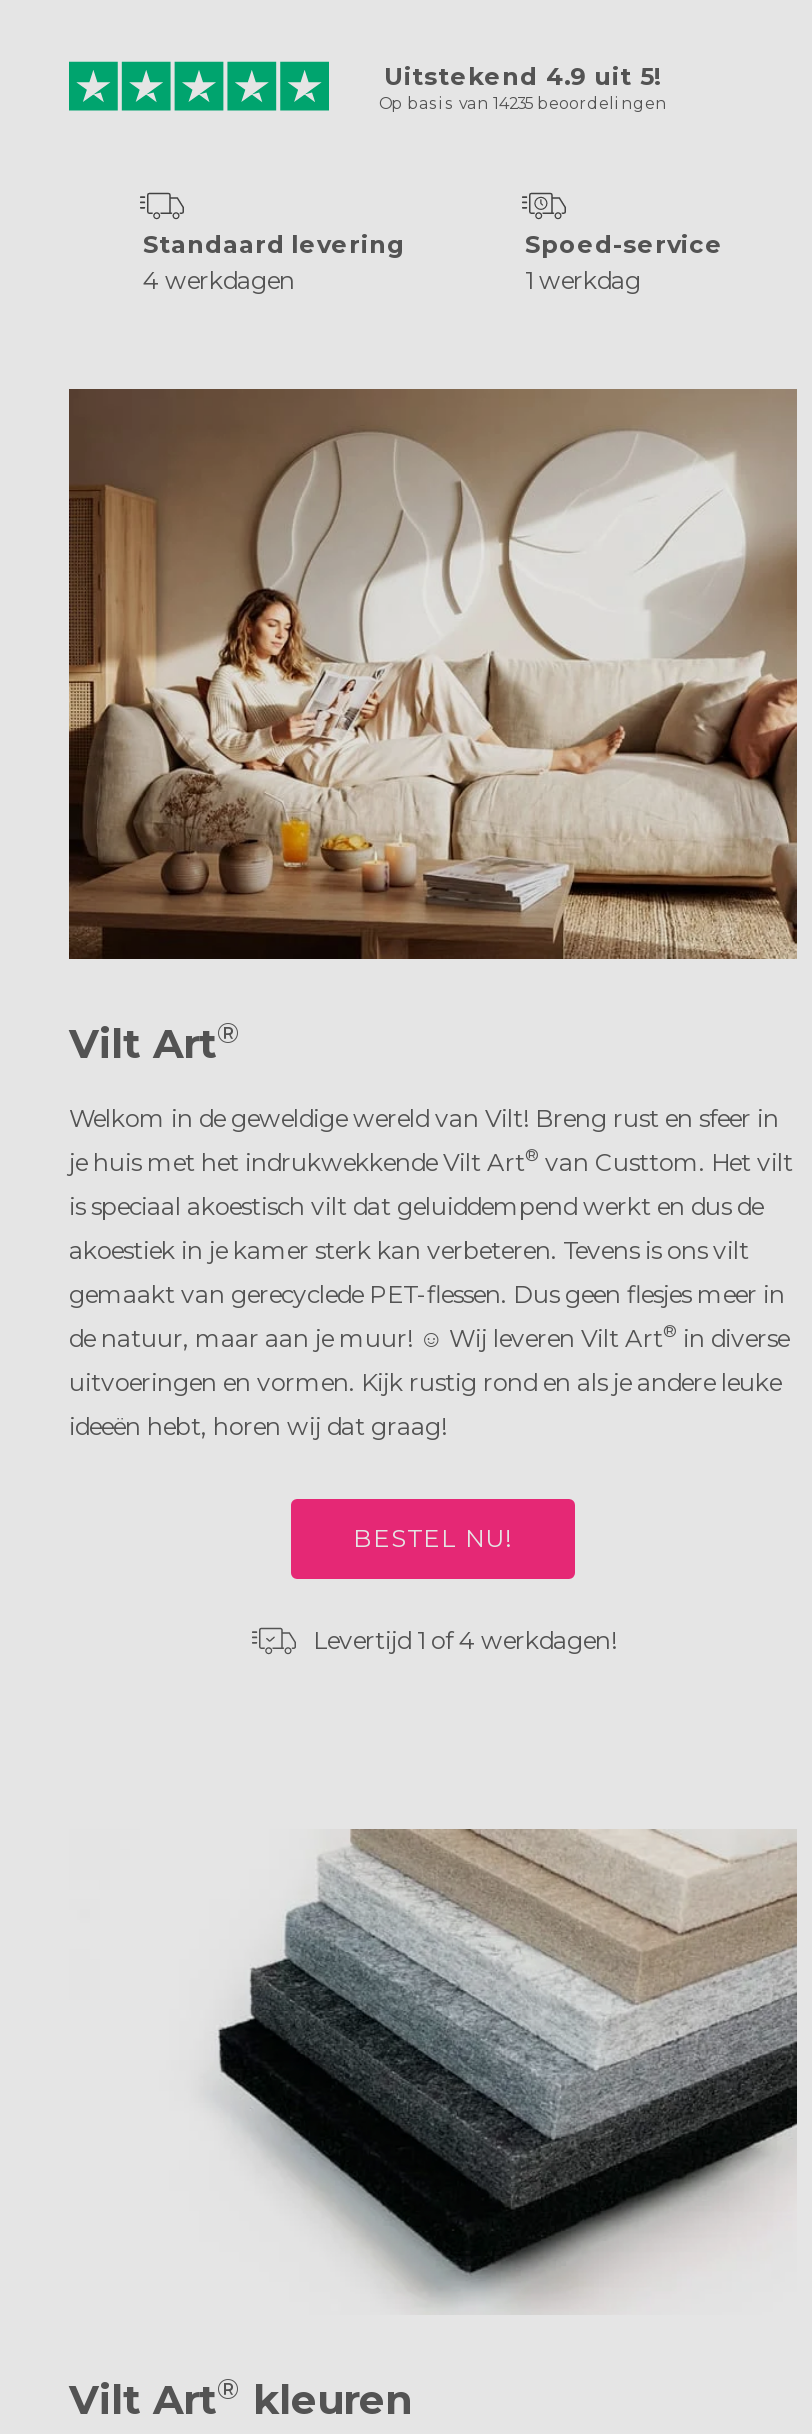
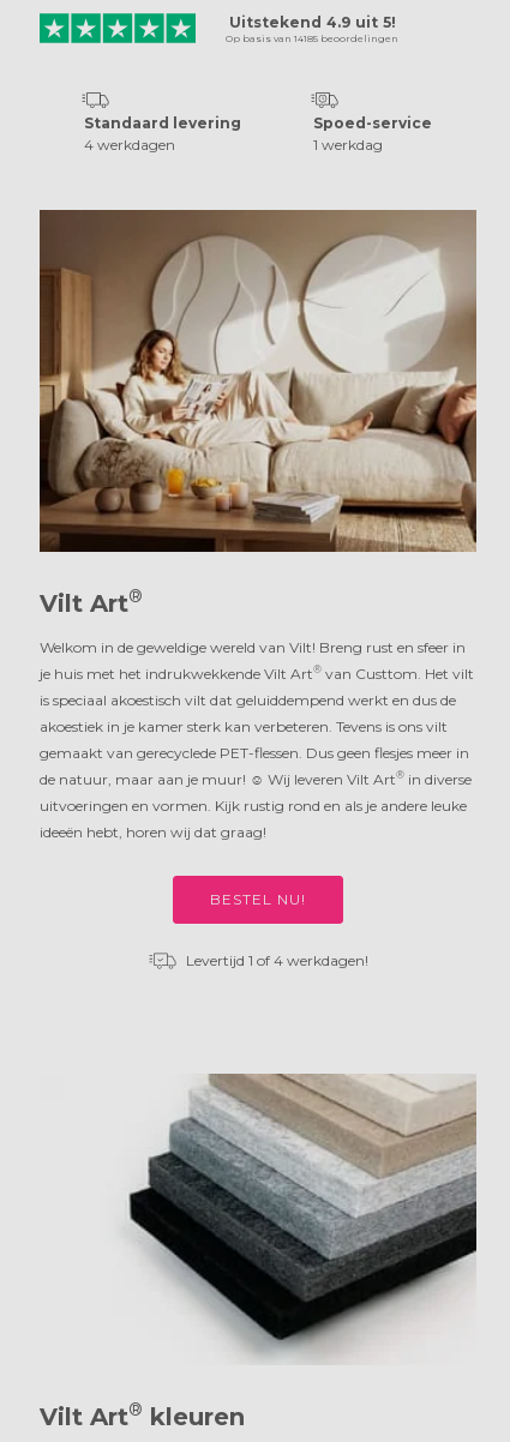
- Op basis van 14235 beoordelingen
+ Op basis van 14185 beoordelingen
